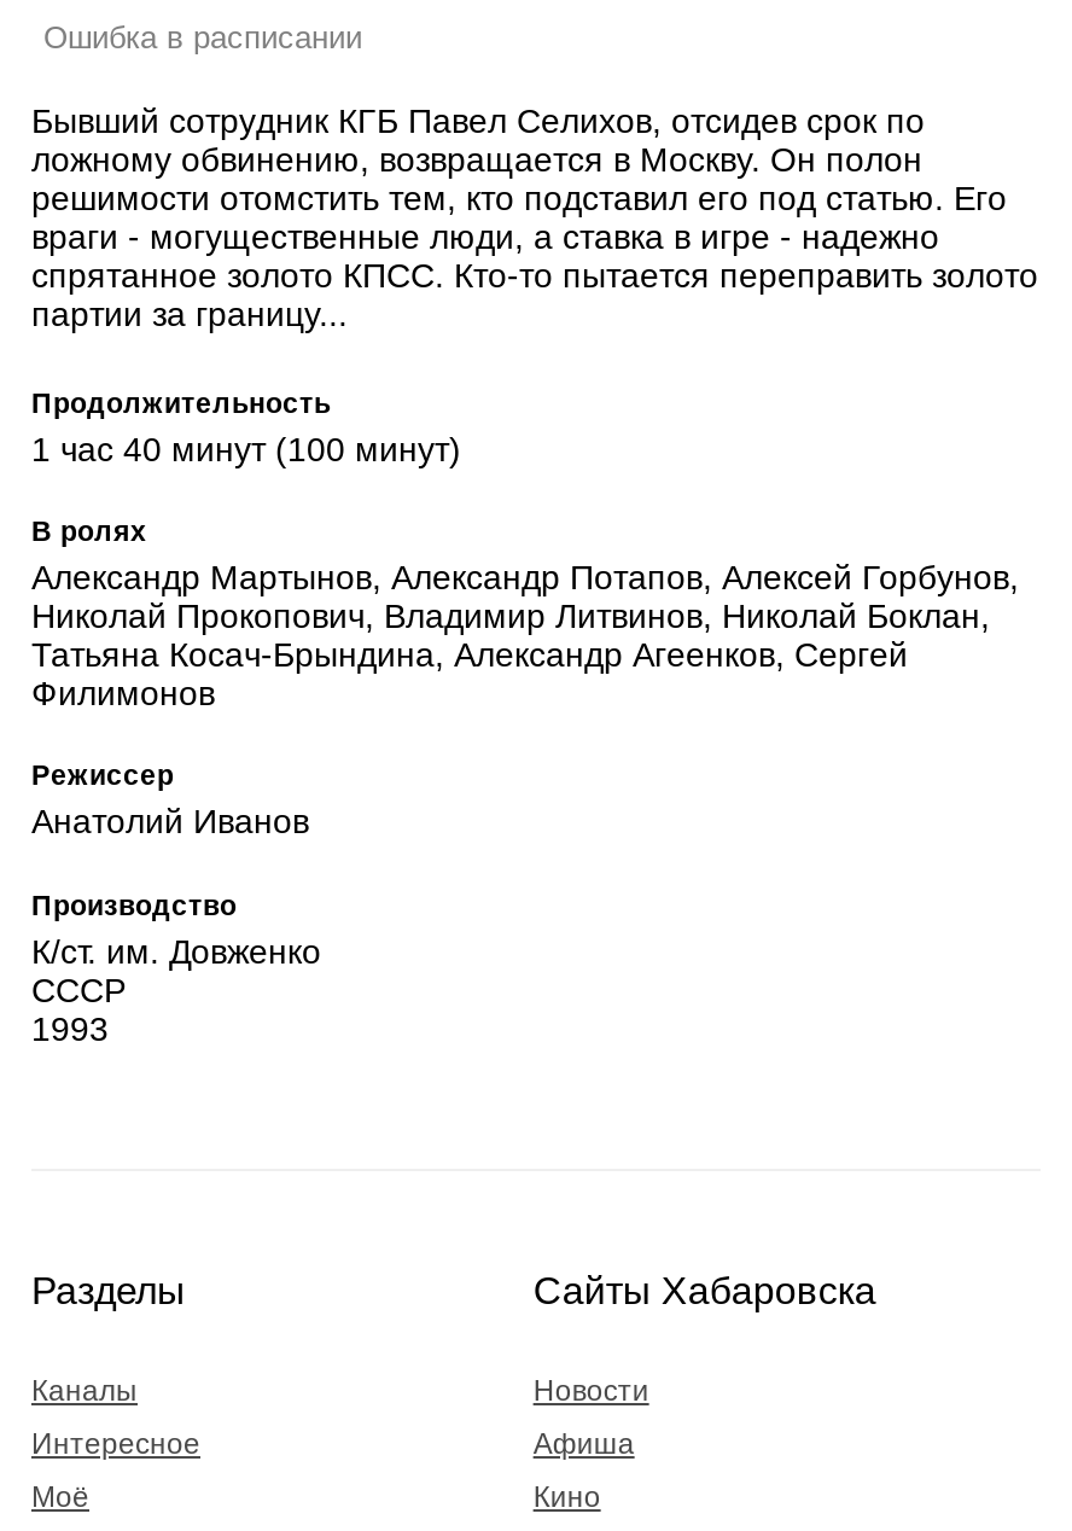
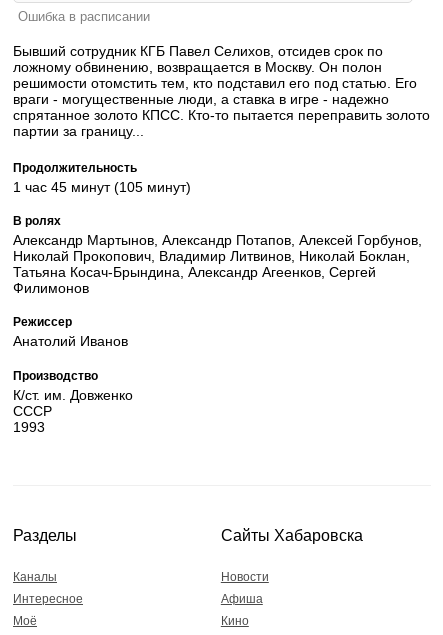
- 1 час 40 минут (100 минут)
+ 1 час 45 минут (105 минут)
